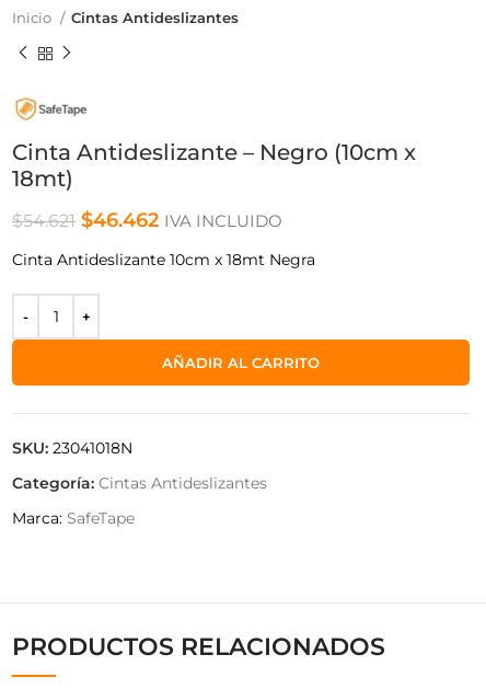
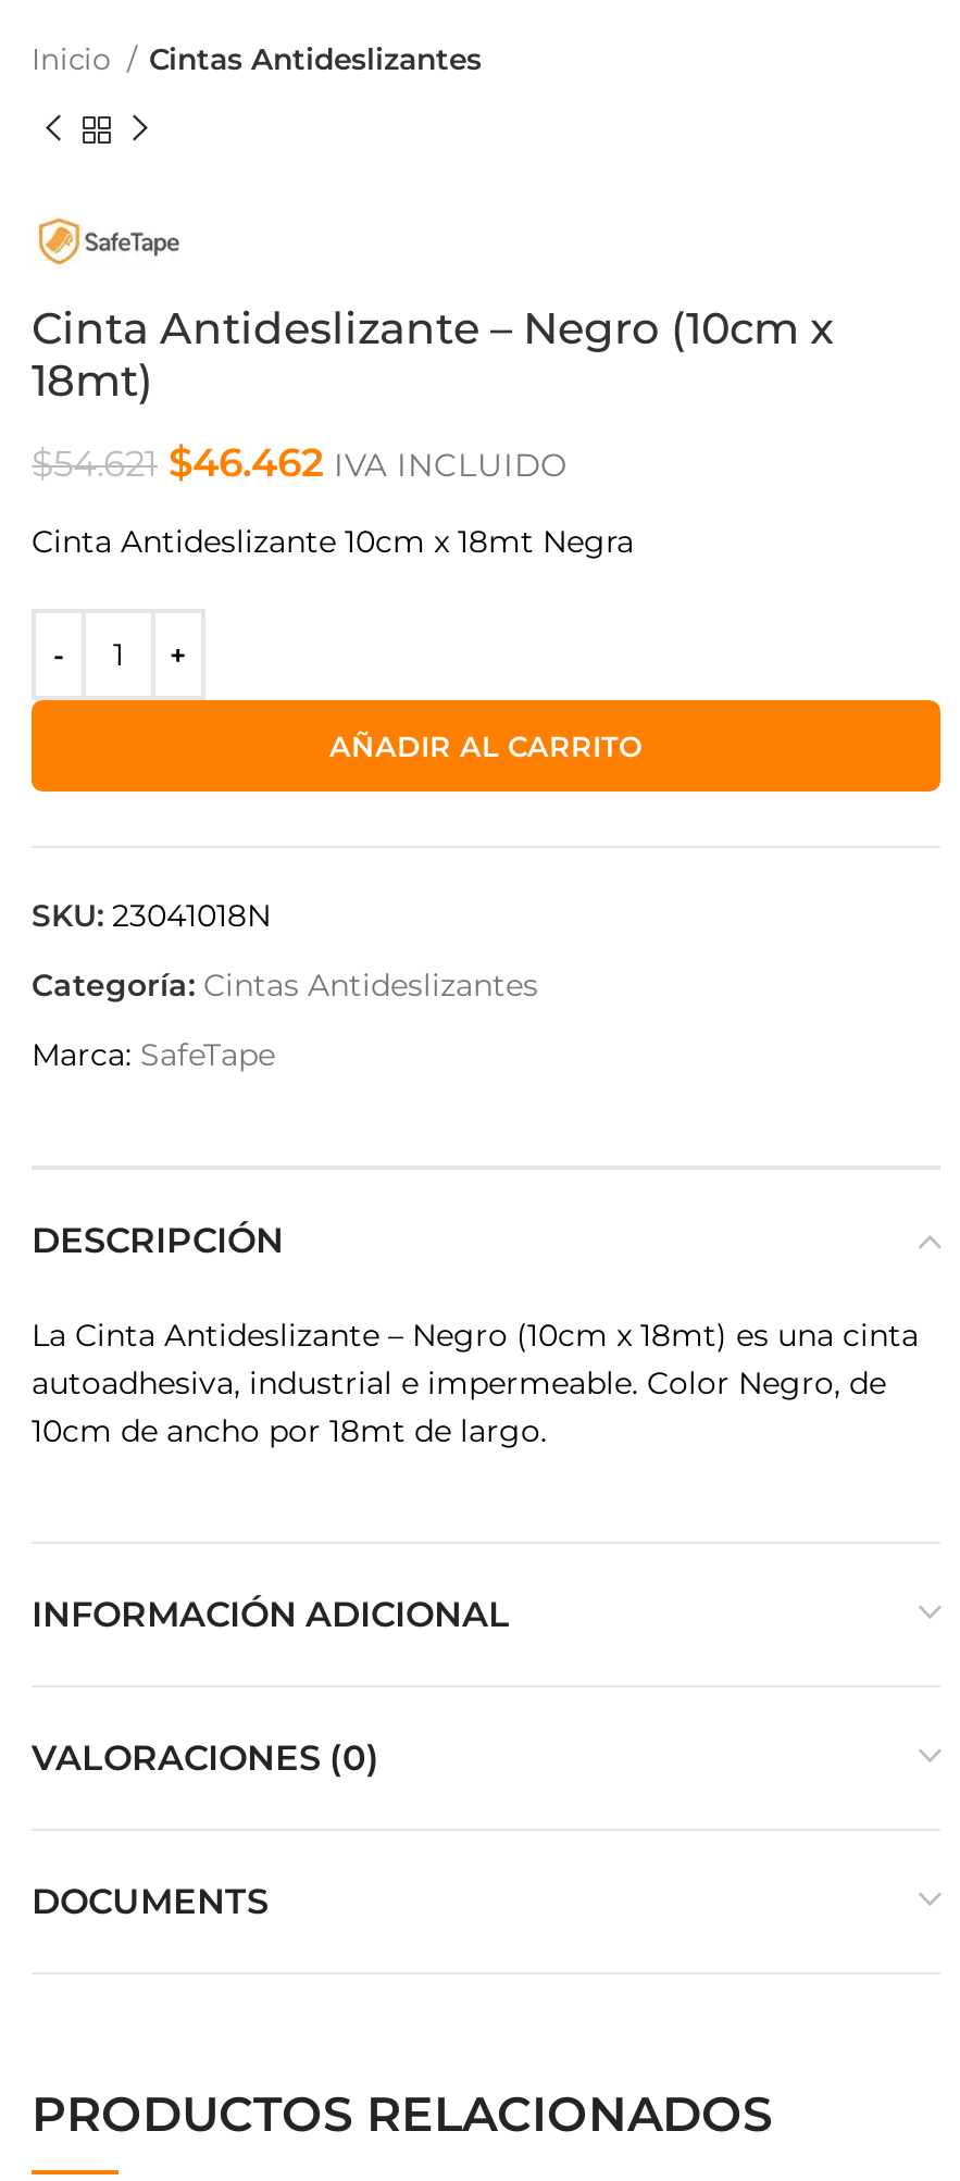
+ DESCRIPCIÓN
+ La Cinta Antideslizante – Negro (10cm x 18mt) es una cinta
+ autoadhesiva, industrial e impermeable. Color Negro, de
+ 10cm de ancho por 18mt de largo.

+ INFORMACIÓN ADICIONAL
+ VALORACIONES (0)
+ DOCUMENTS
